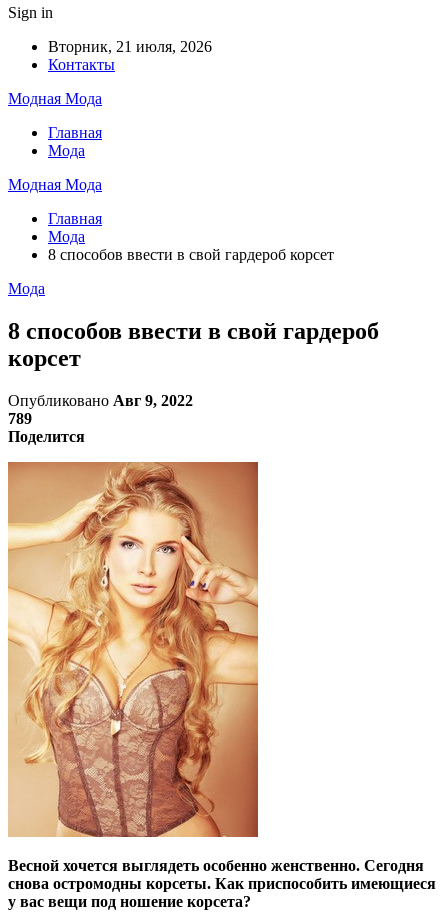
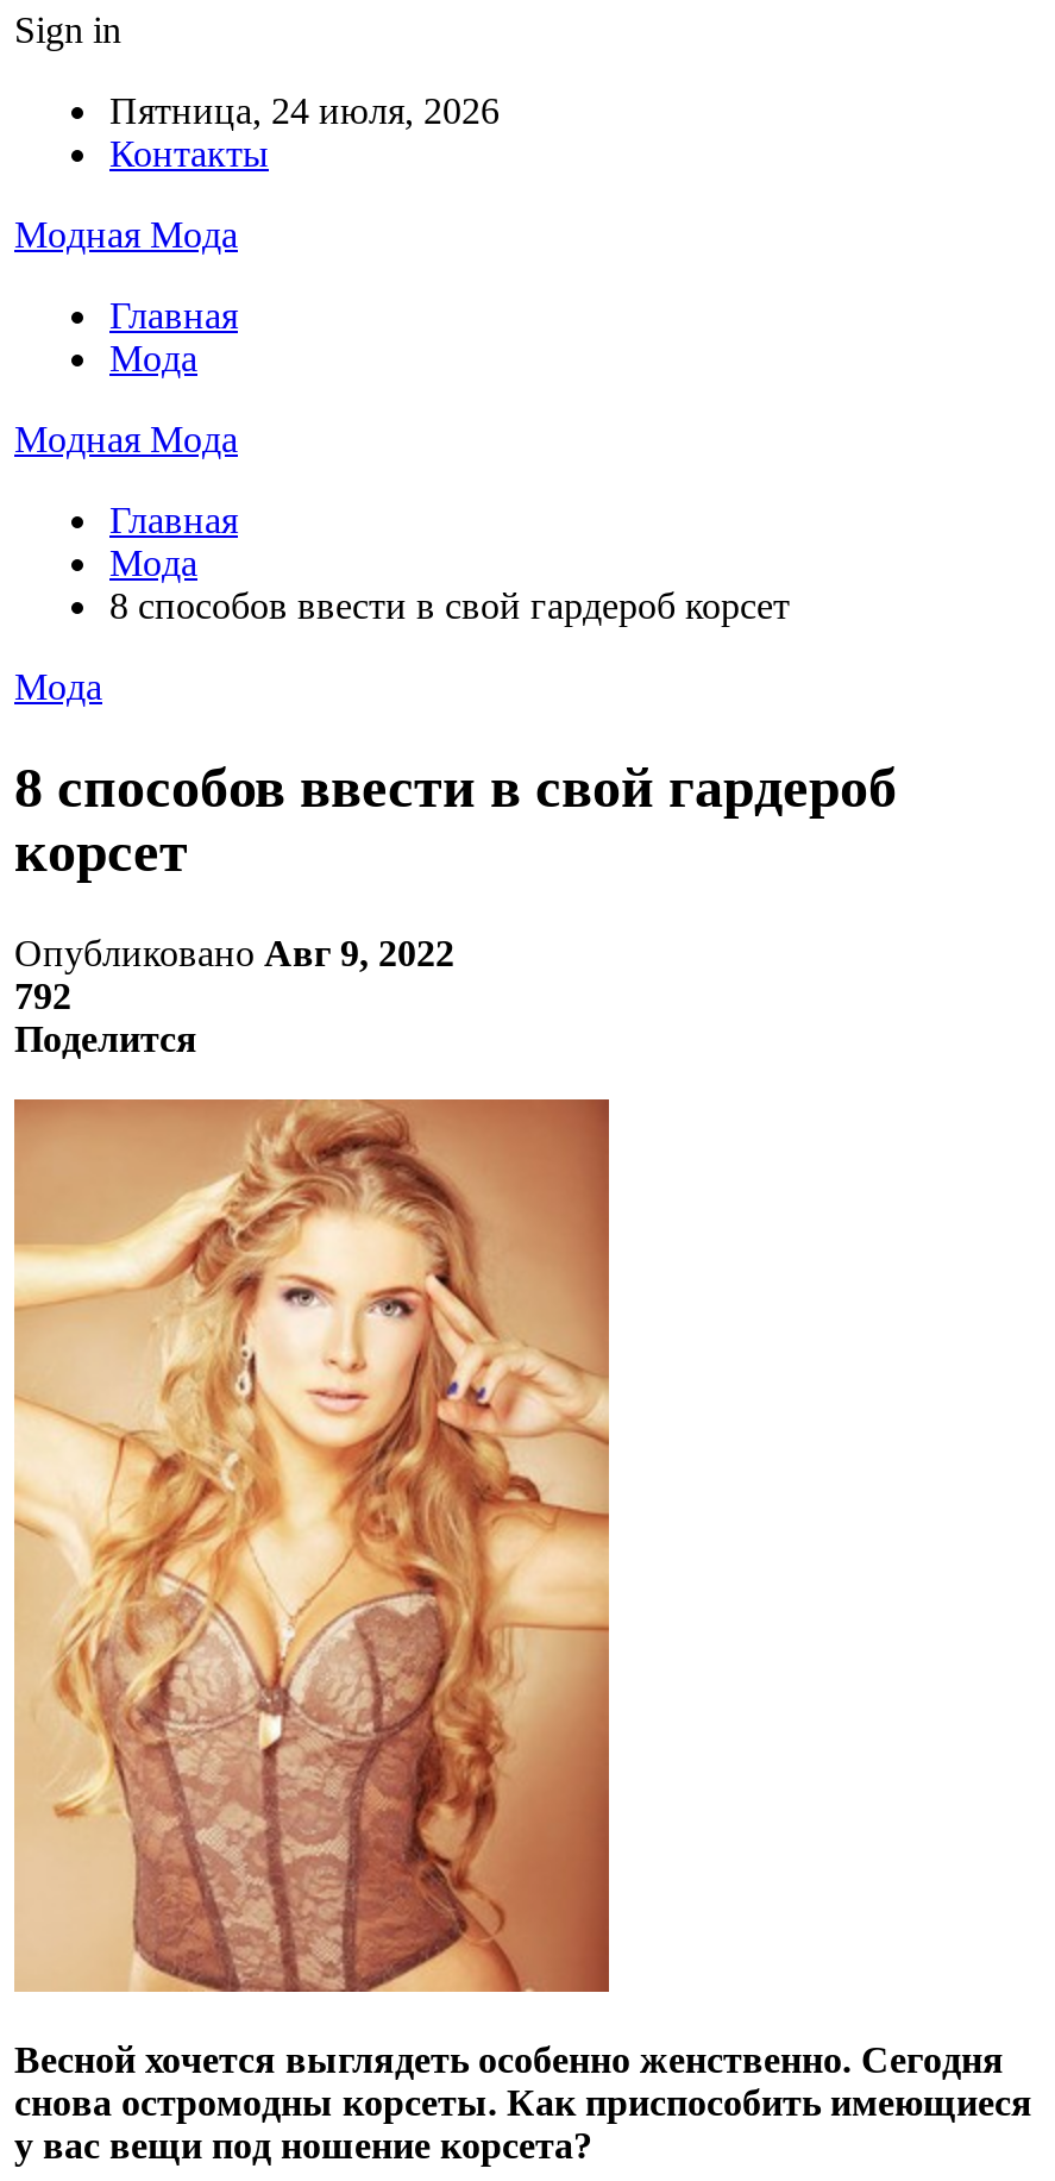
- Вторник, 21 июля, 2026
+ Пятница, 24 июля, 2026

- 789
+ 792
